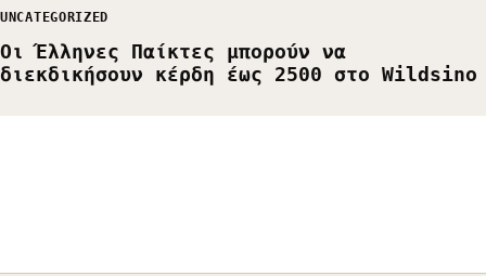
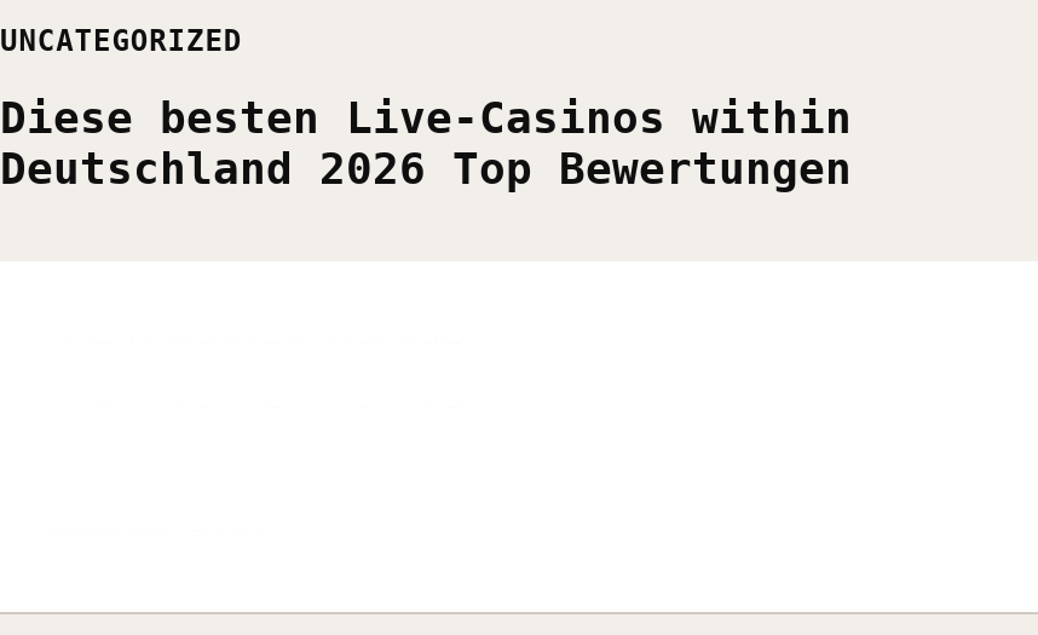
- Οι Έλληνες Παίκτες μπορούν να
- διεκδικήσουν κέρδη έως 2500 στο Wildsino
+ Diese besten Live-Casinos within
+ Deutschland 2026 Top Bewertungen
